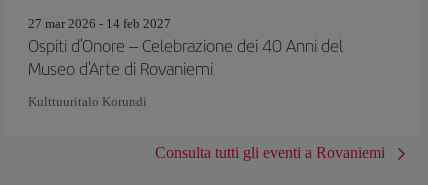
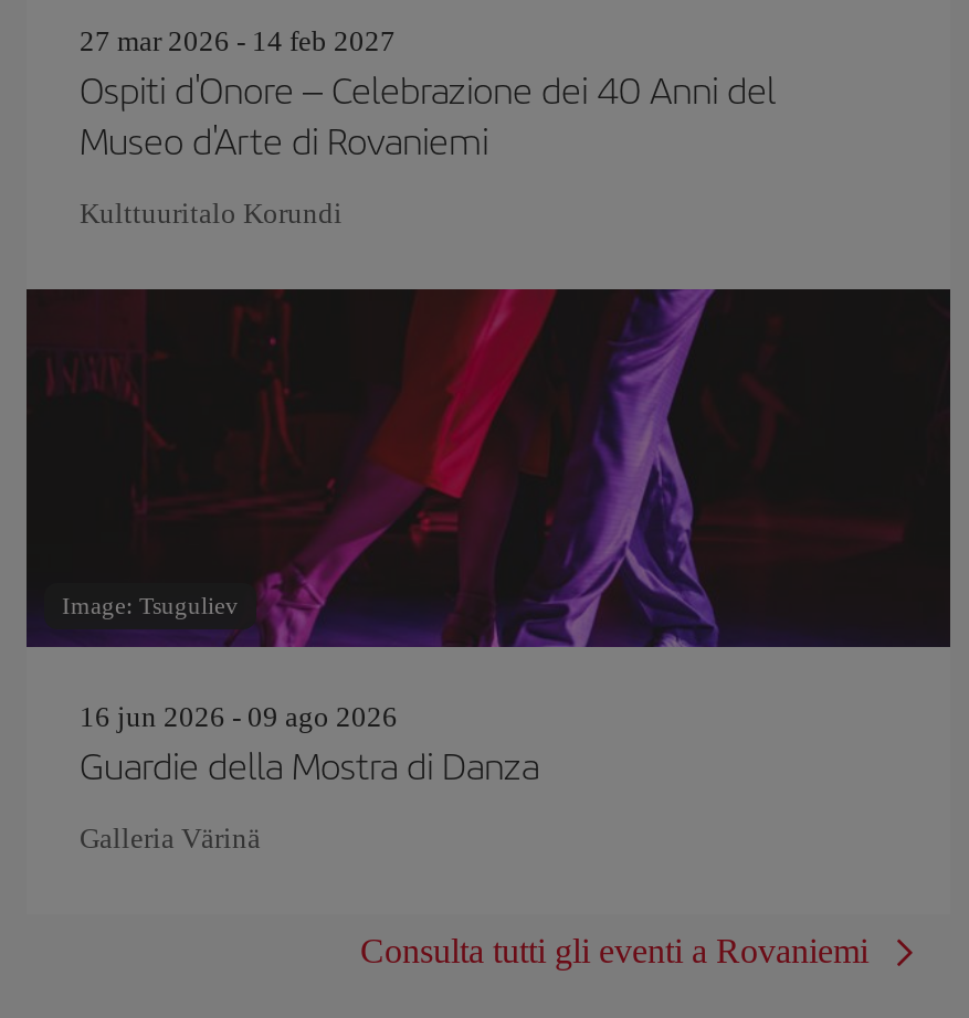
+ [image]
+ Image: Tsuguliev
+ 16 jun 2026 - 09 ago 2026
+ Guardie della Mostra di Danza
+ Galleria Värinä
